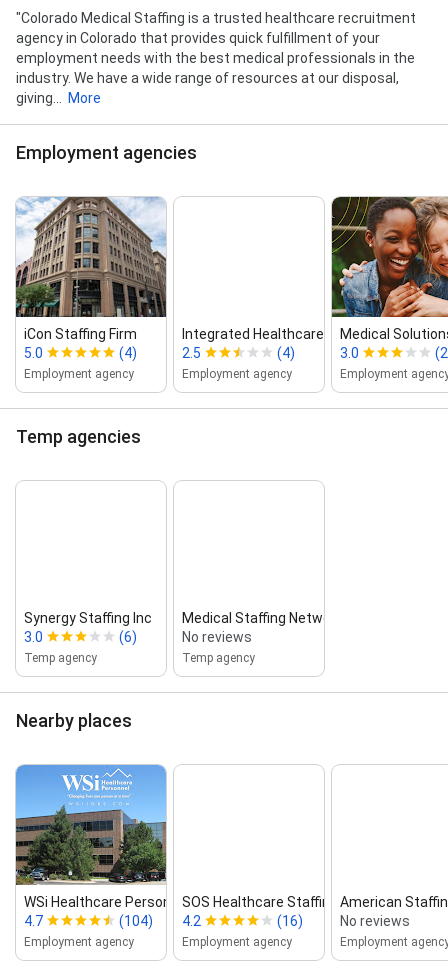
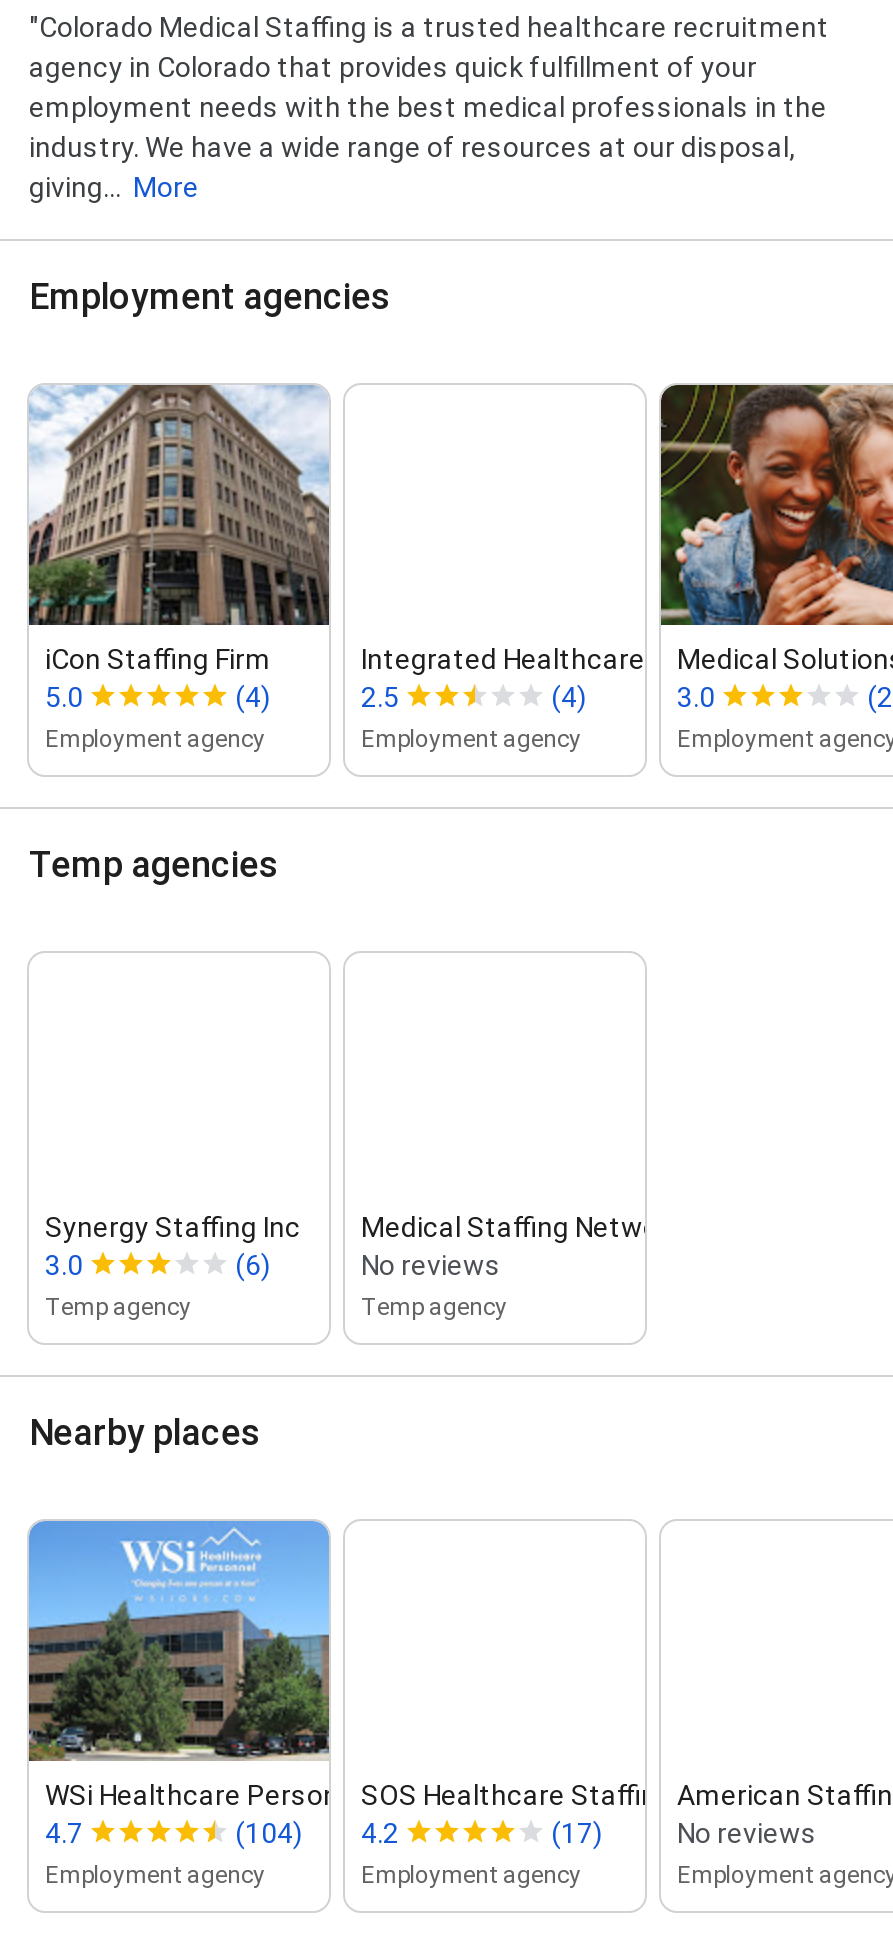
- (16)
+ (17)
